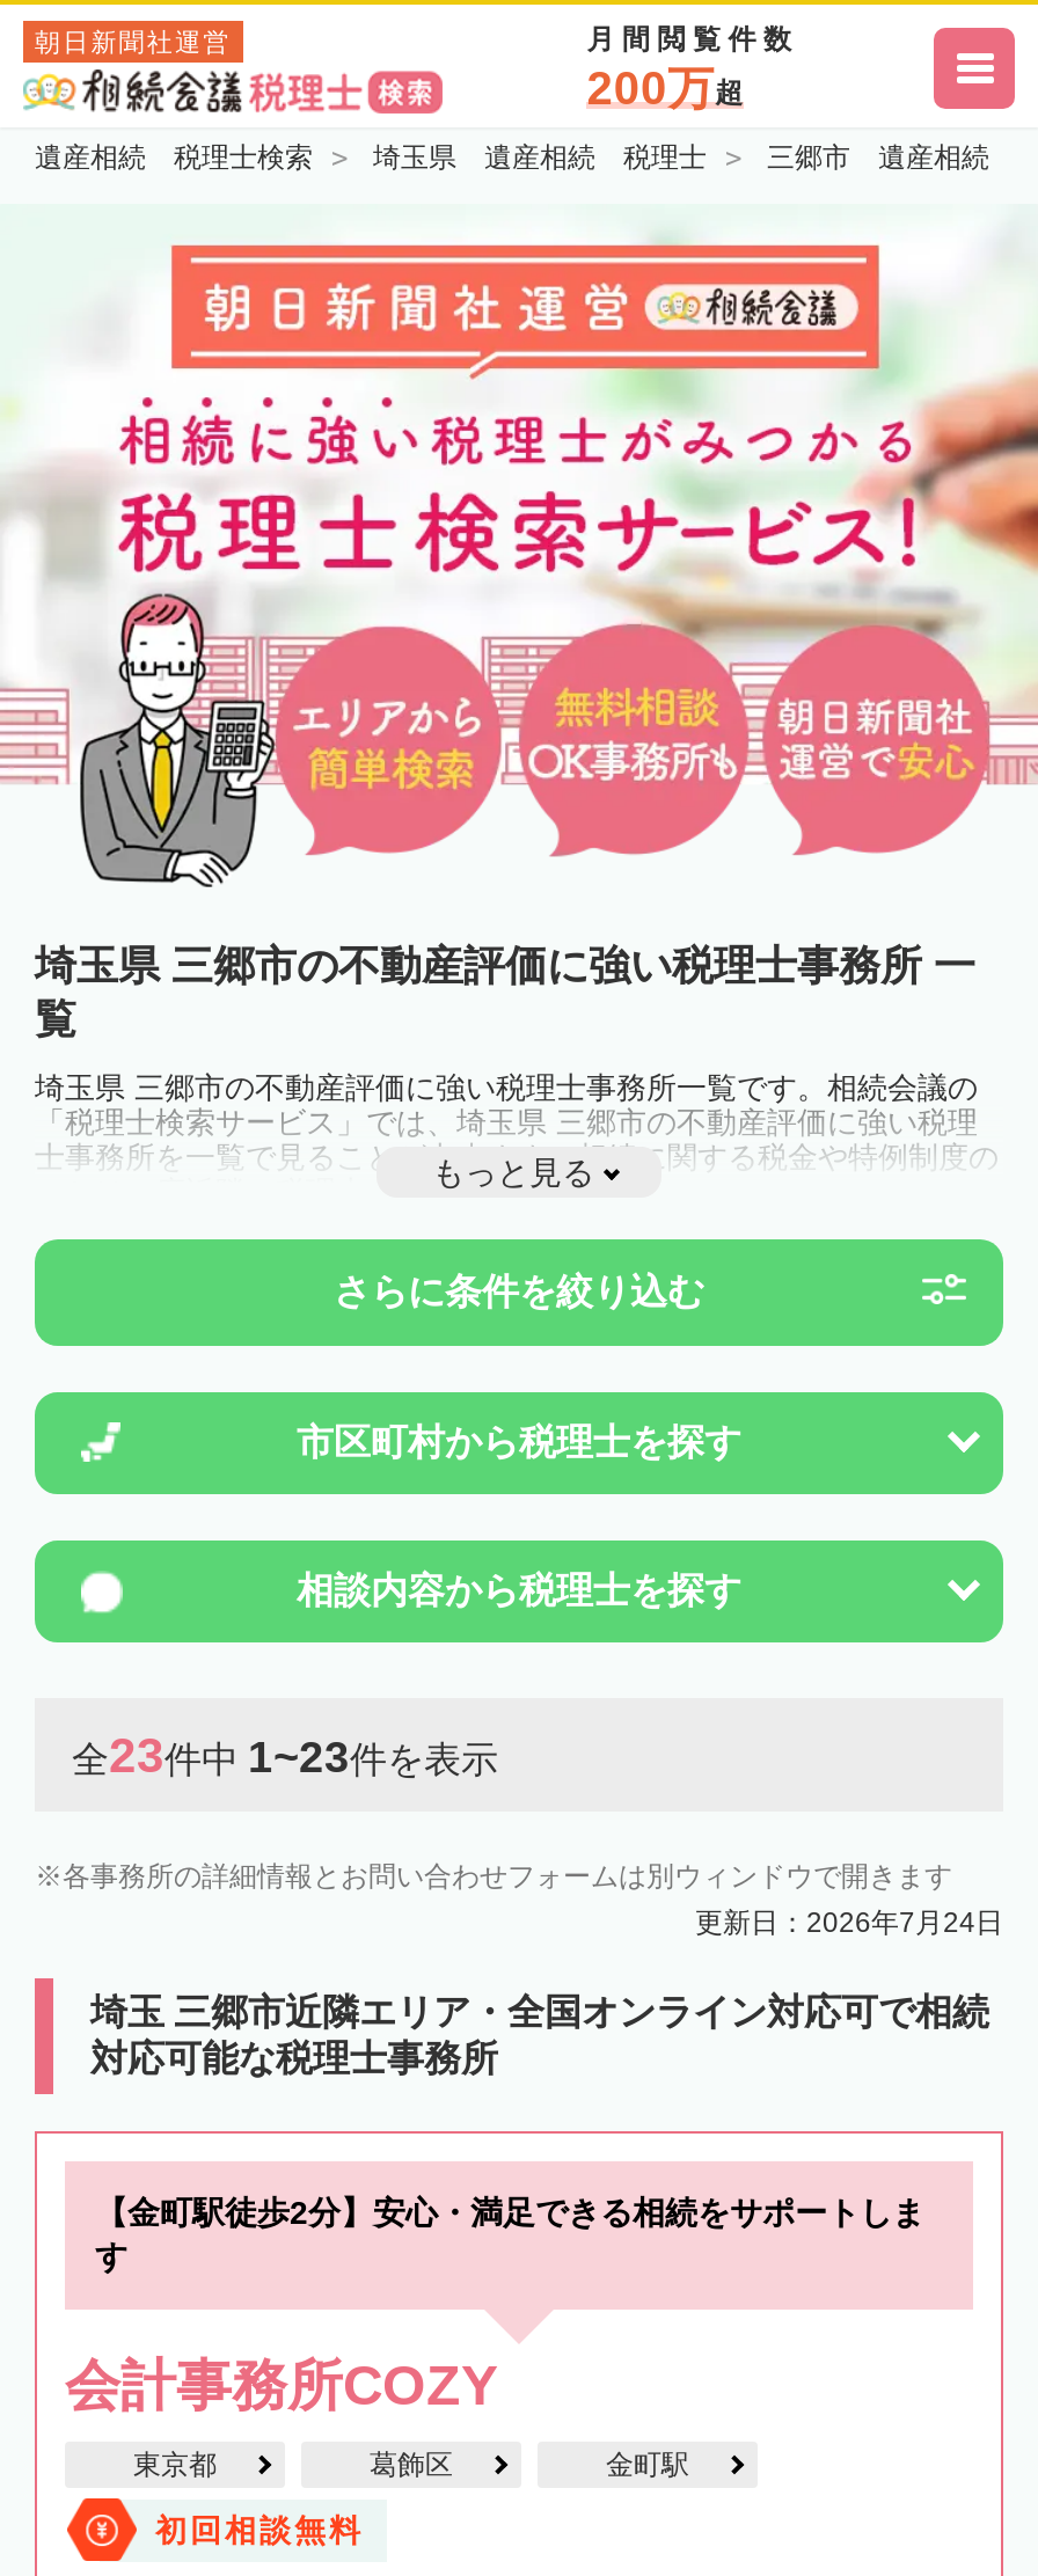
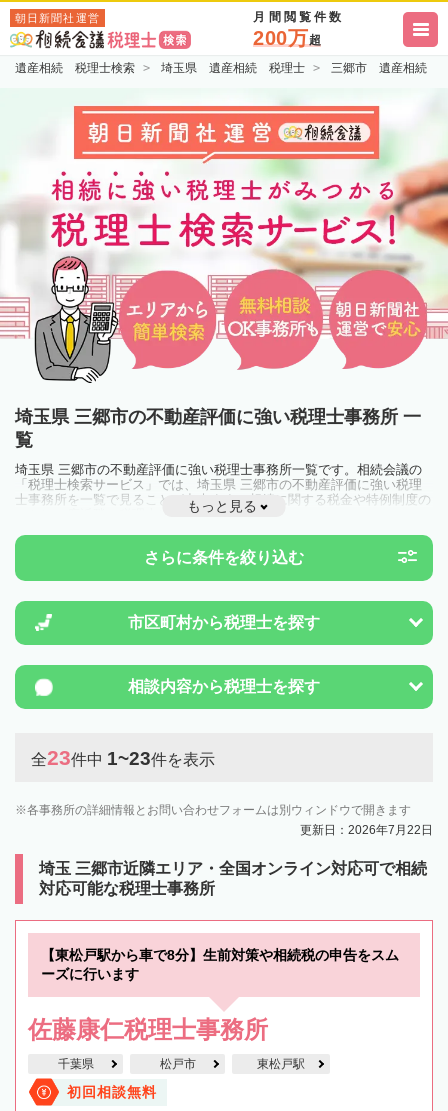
- 更新日：2026年7月24日
+ 更新日：2026年7月22日

- 【金町駅徒歩2分】安心・満足できる相続をサポートしま
- す
+ 【東松戸駅から車で8分】生前対策や相続税の申告をスム
+ ーズに行います

- 会計事務所COZY
+ 佐藤康仁税理士事務所

- 東京都
- 葛飾区
- 金町駅
+ 千葉県
+ 松戸市
+ 東松戸駅
